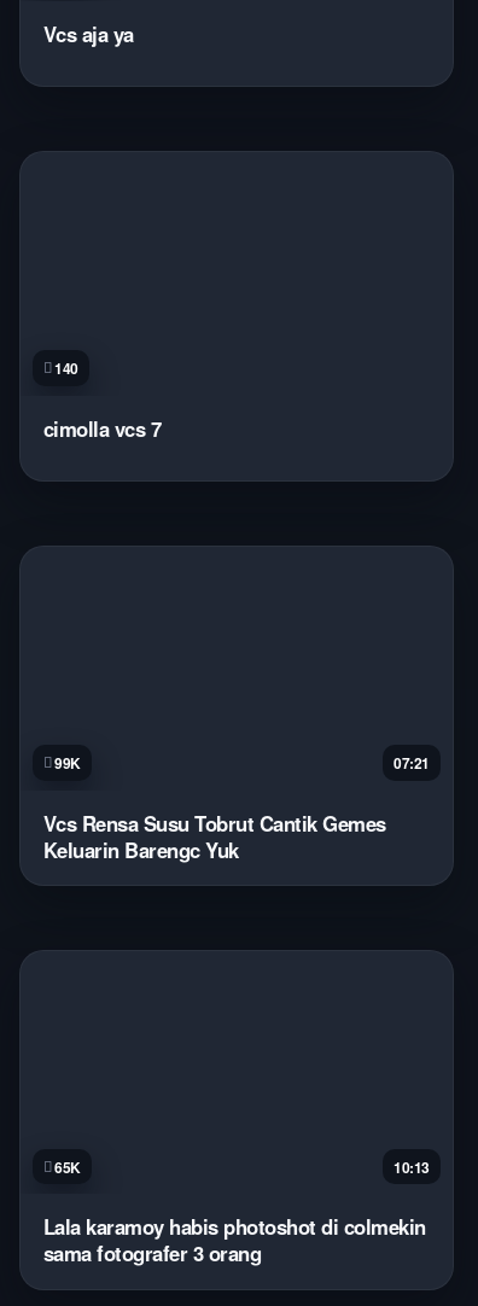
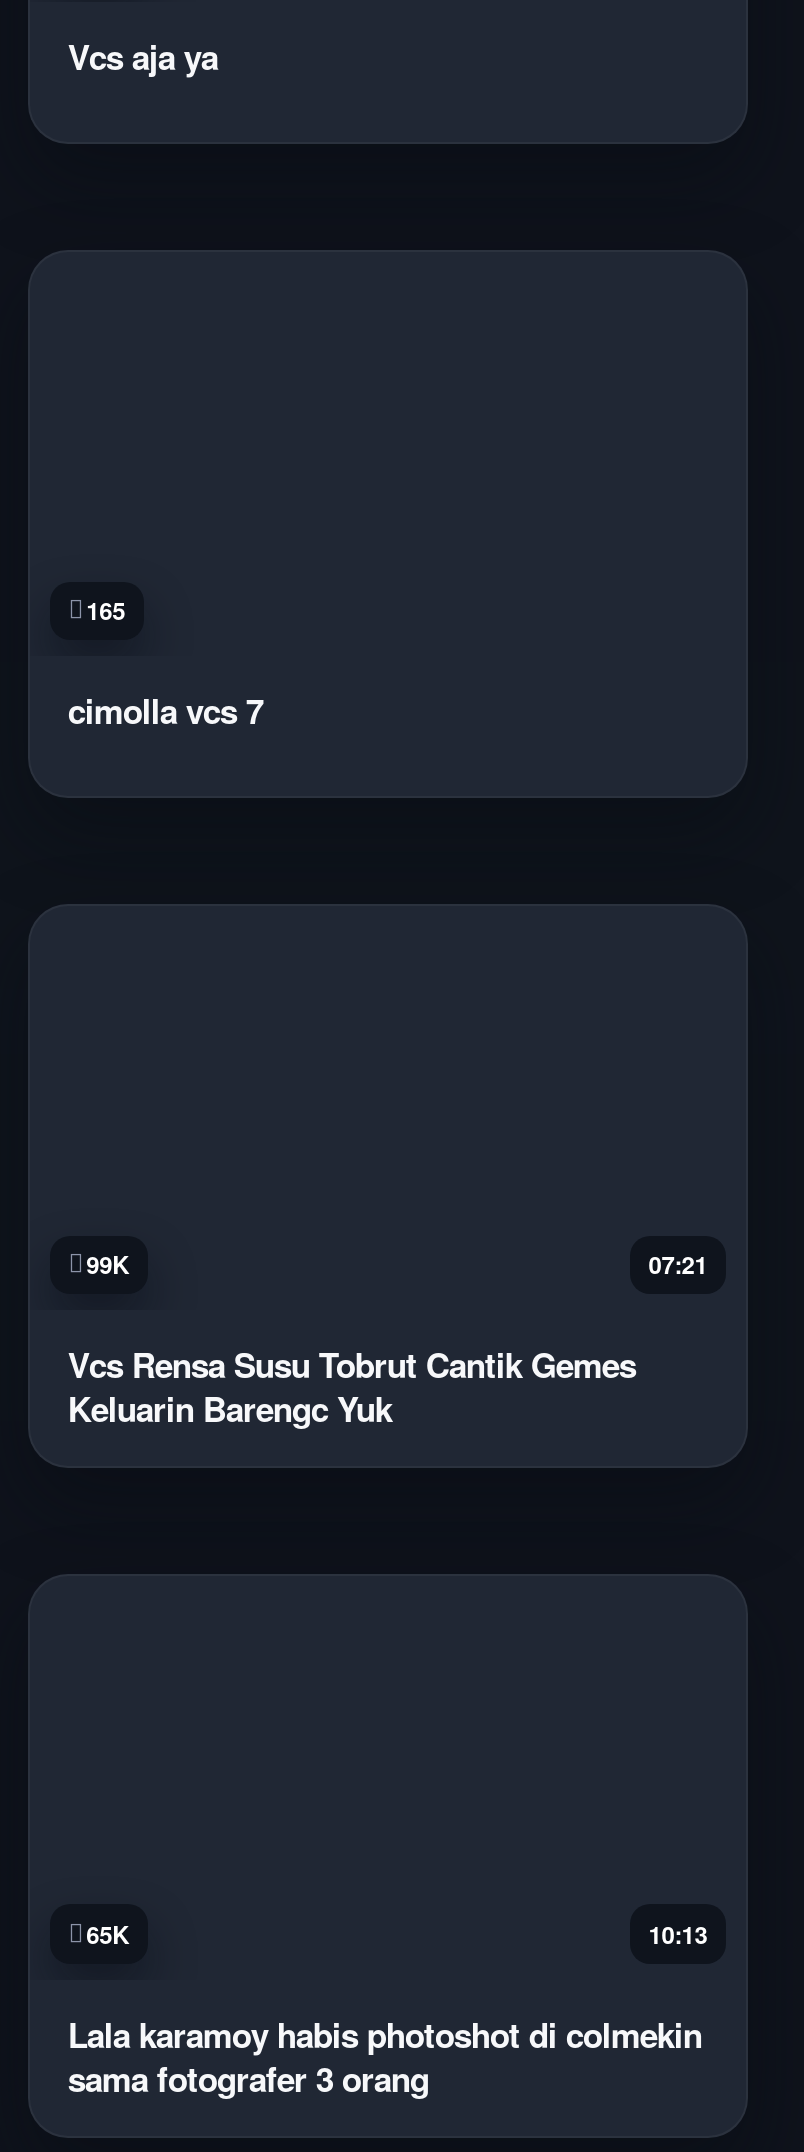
- 140
+ 165
